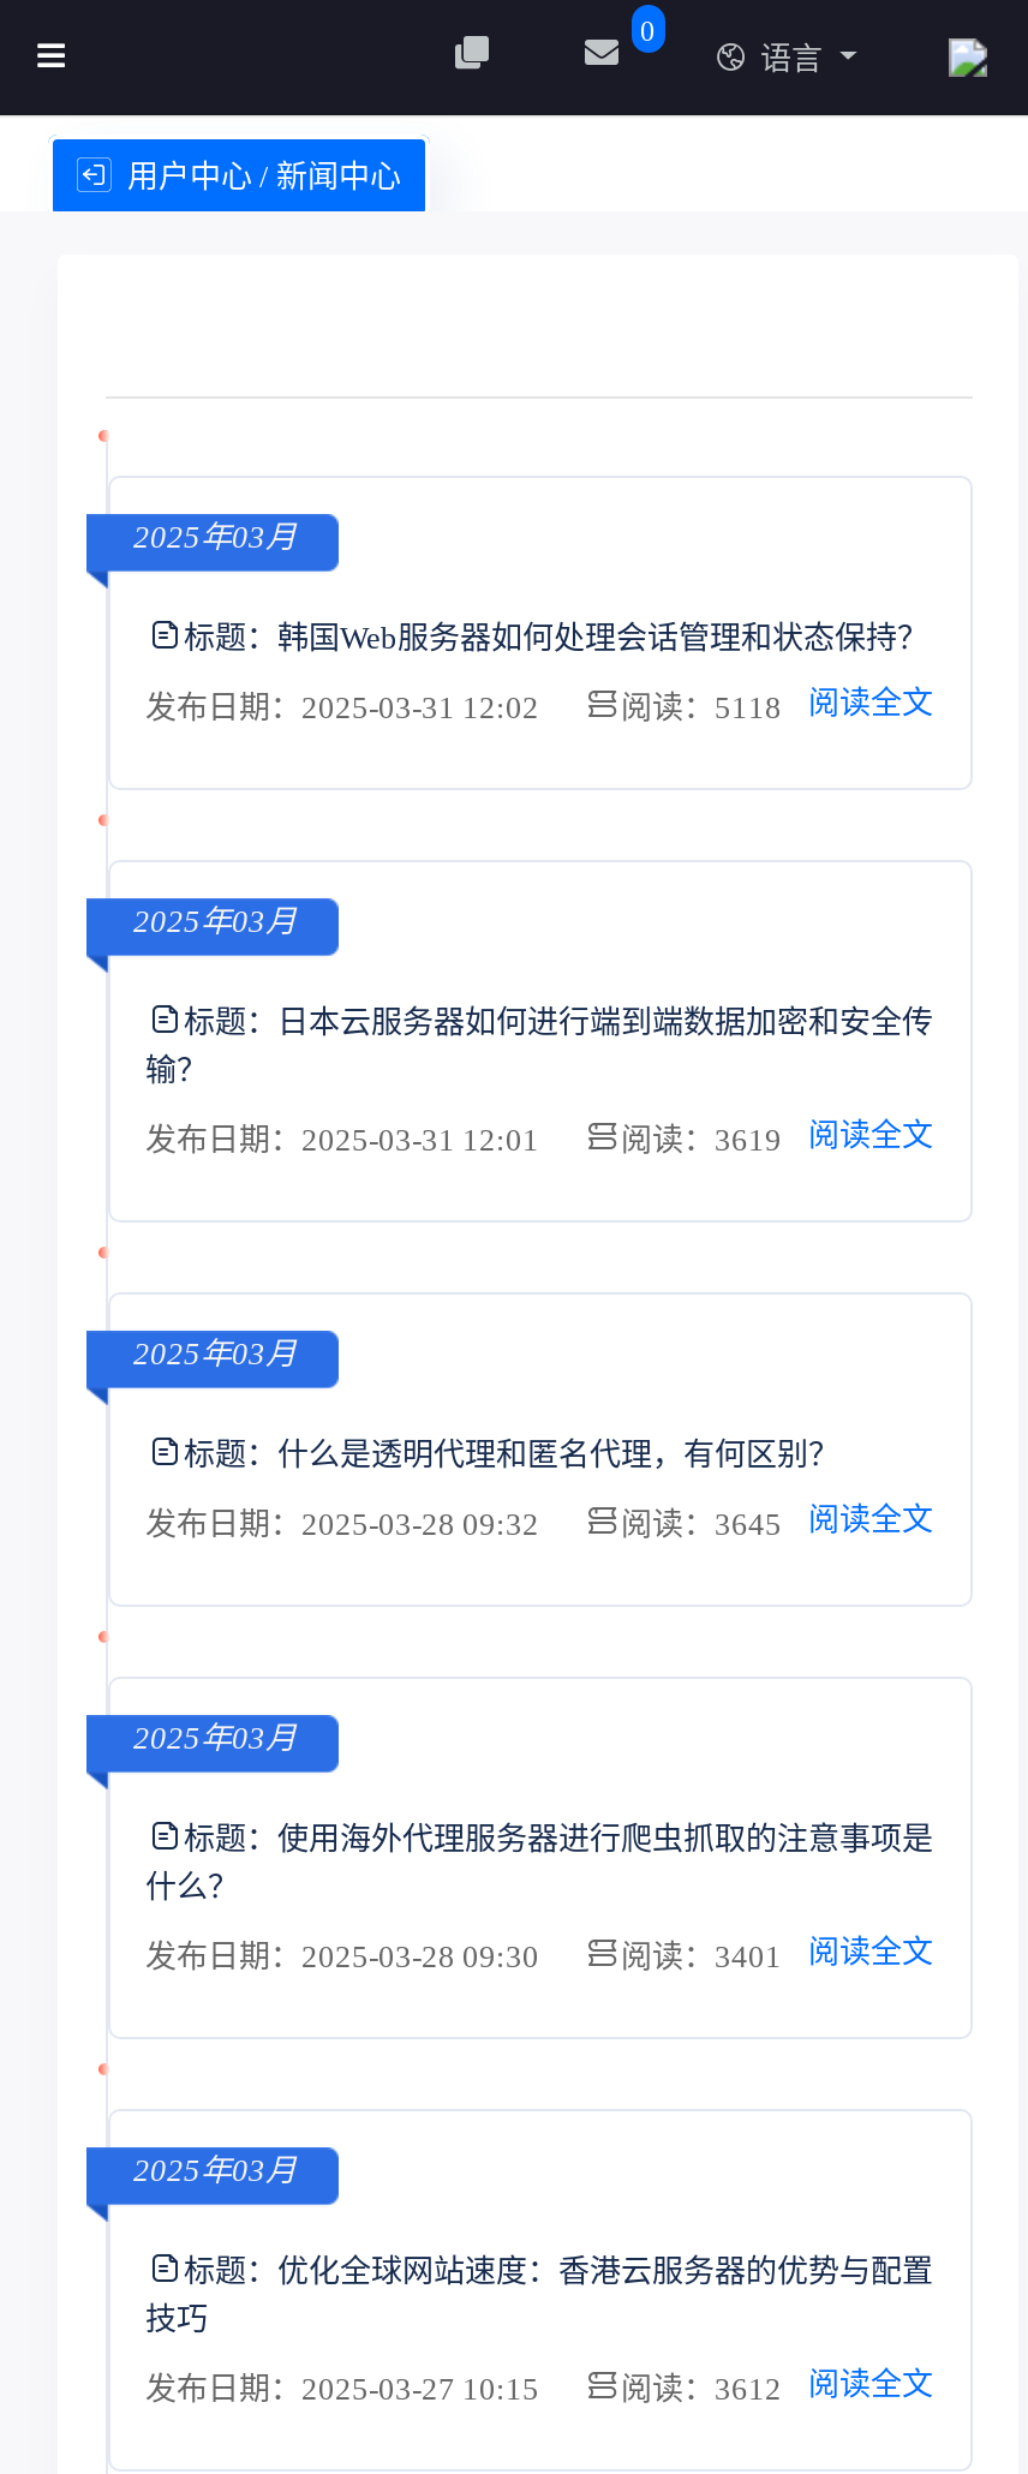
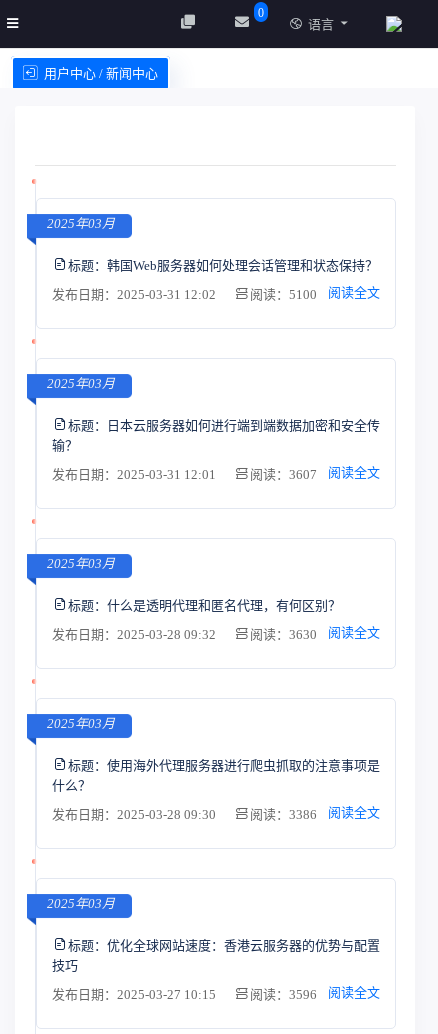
- 阅读：5118 阅读全文
+ 阅读：5100 阅读全文

- 阅读：3619 阅读全文
+ 阅读：3607 阅读全文

- 阅读：3645 阅读全文
+ 阅读：3630 阅读全文

- 阅读：3401 阅读全文
+ 阅读：3386 阅读全文

- 阅读：3612 阅读全文
+ 阅读：3596 阅读全文
